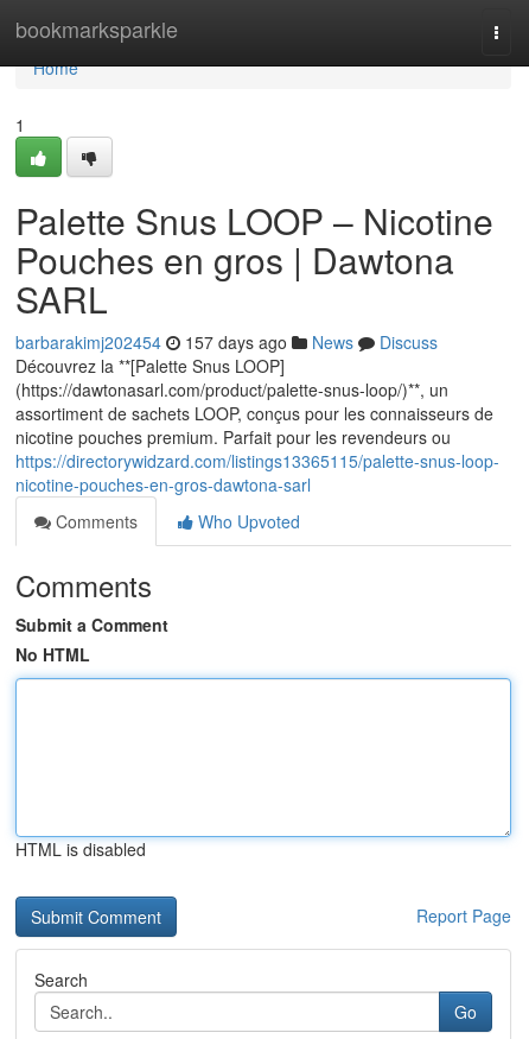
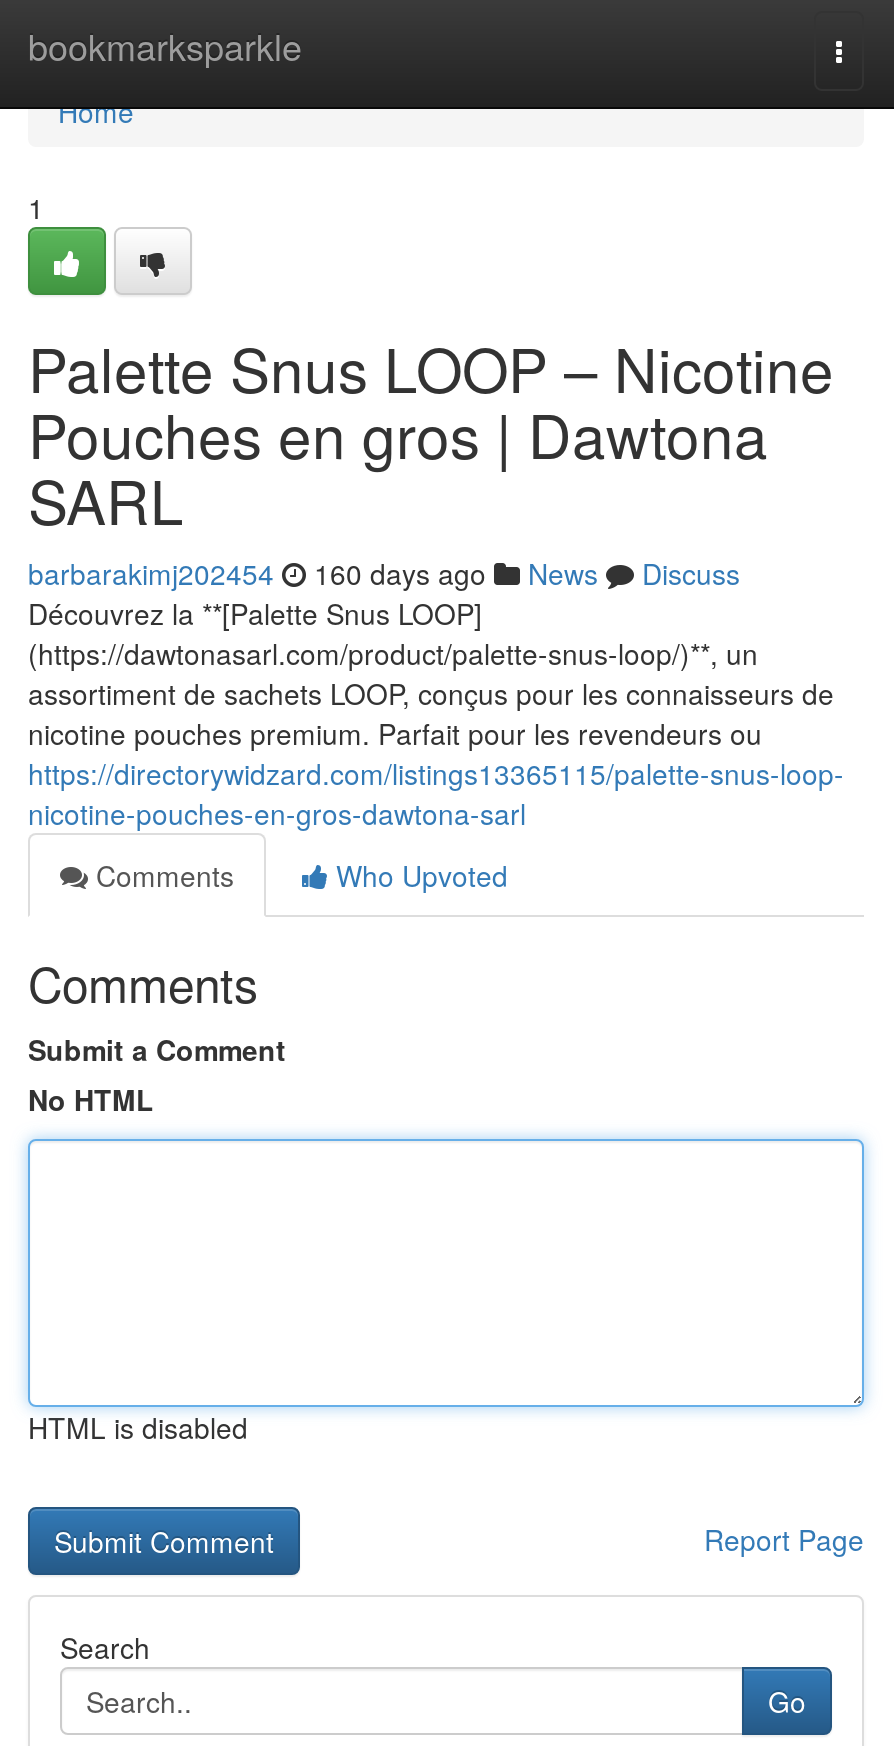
- barbarakimj202454 157 days ago News Discuss
+ barbarakimj202454 160 days ago News Discuss
